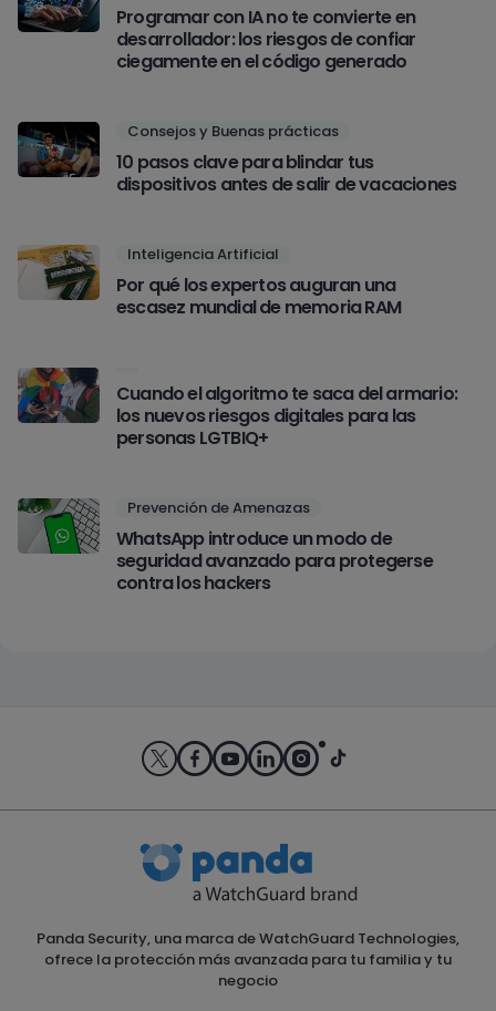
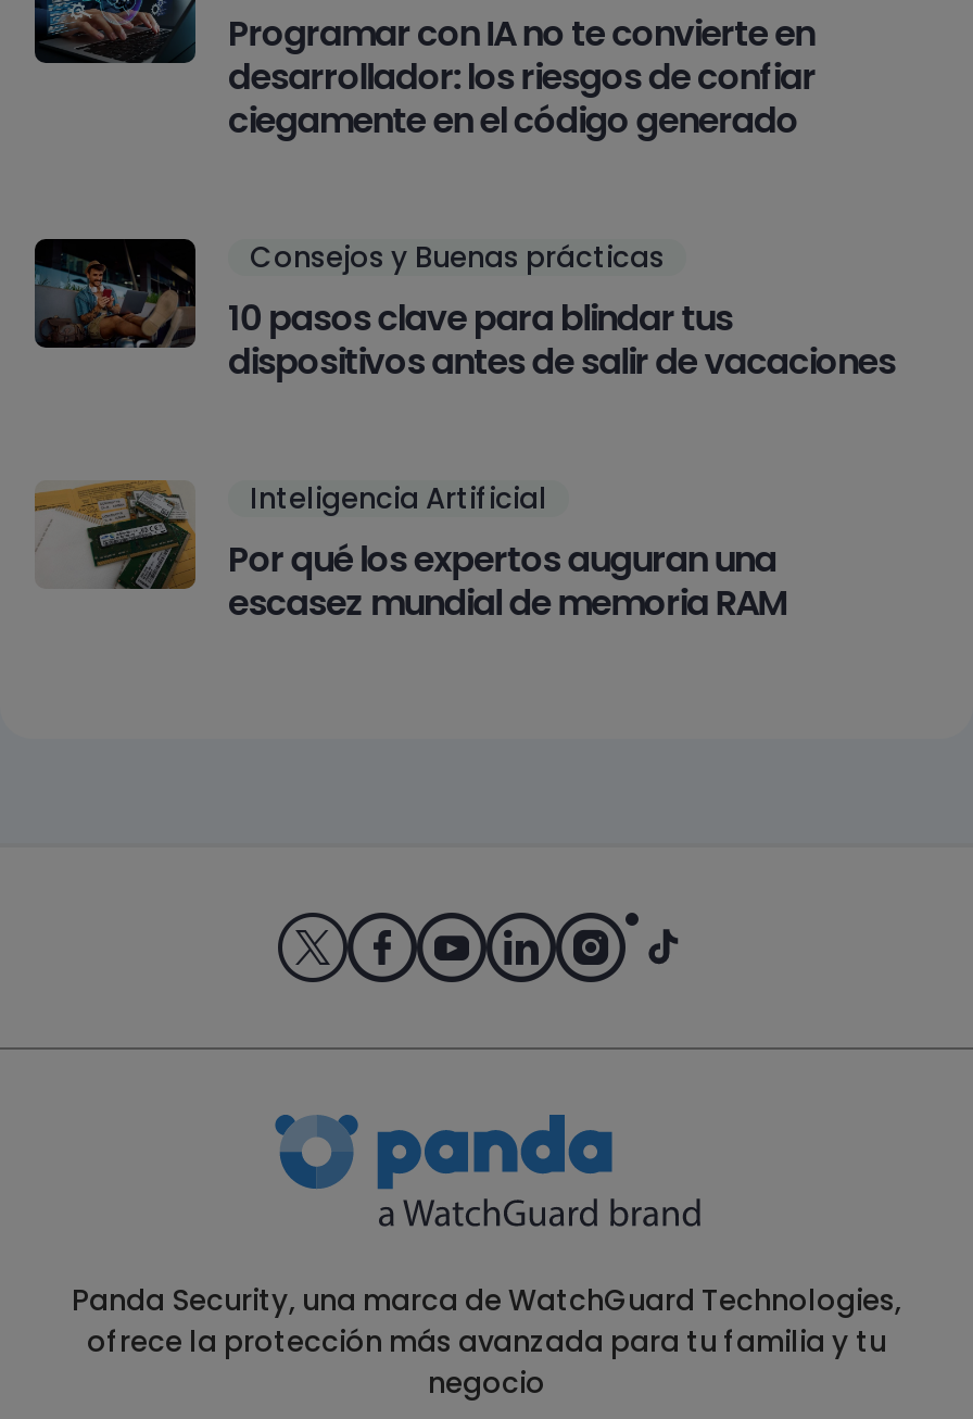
- [image]
- Cuando el algoritmo te saca del armario:
- los nuevos riesgos digitales para las
- personas LGTBIQ+
- Prevención de Amenazas
- WhatsApp introduce un modo de
- seguridad avanzado para protegerse
- contra los hackers

- [image]
